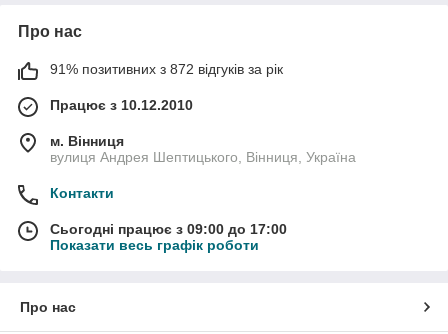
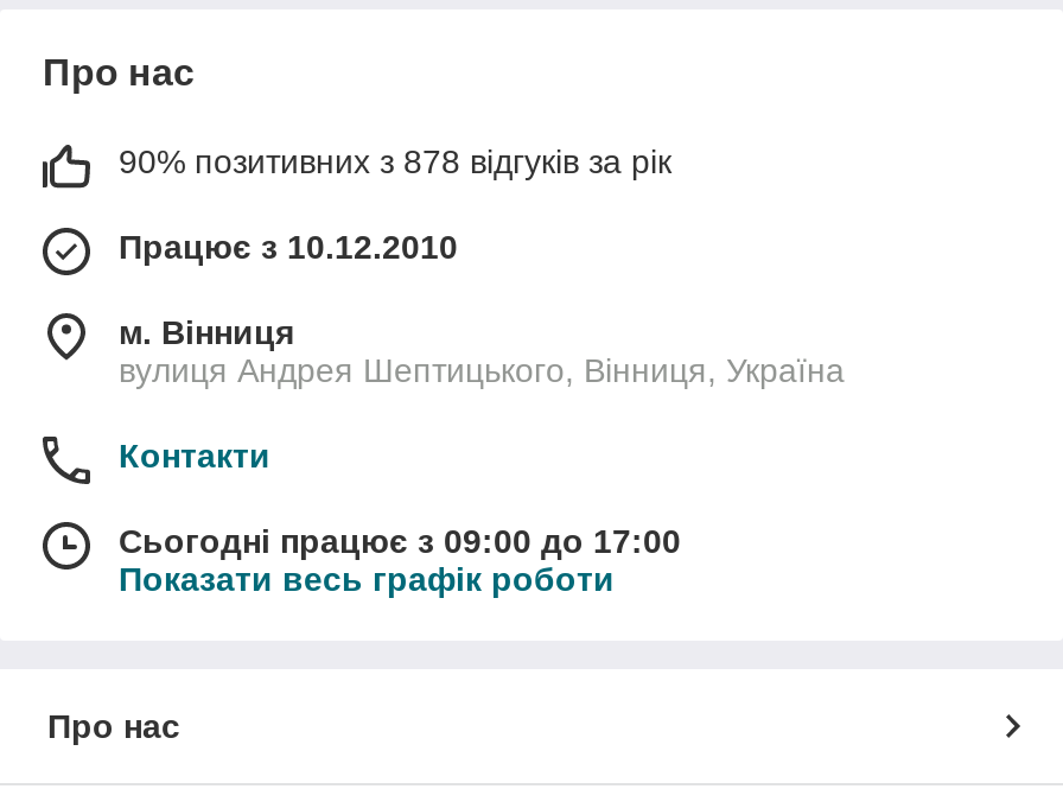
- 91% позитивних з 872 відгуків за рік
+ 90% позитивних з 878 відгуків за рік
